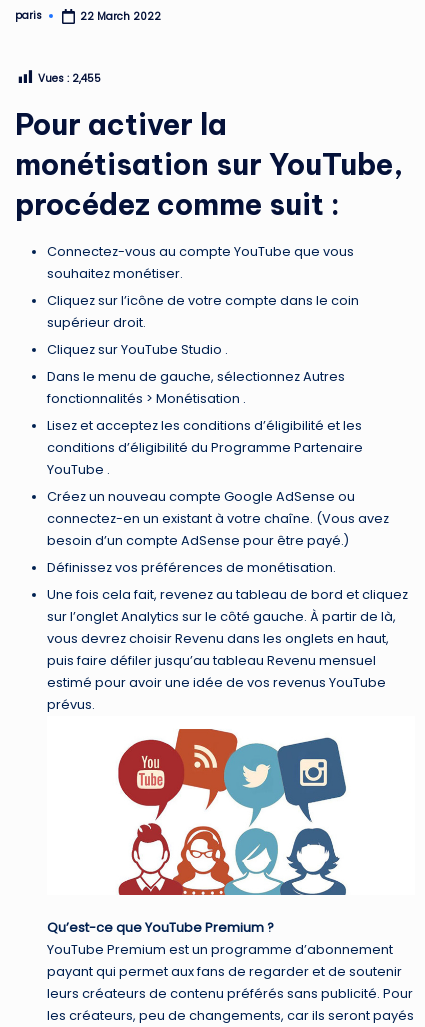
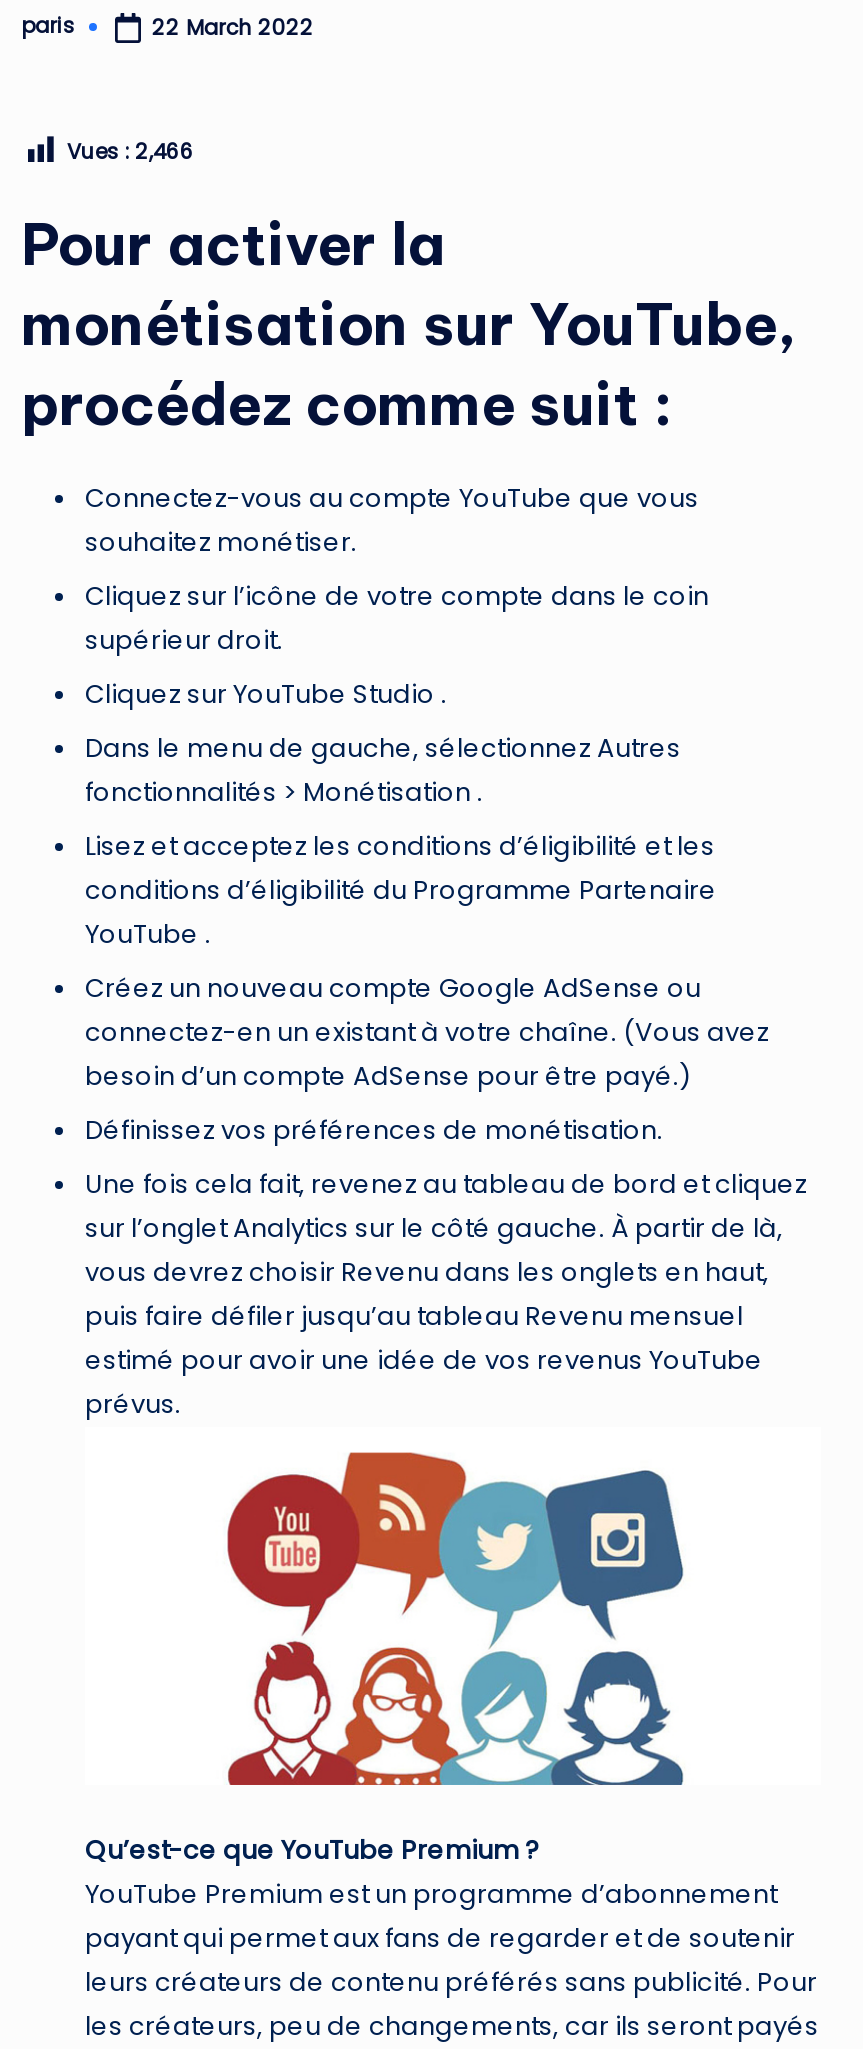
- Vues : 2,455
+ Vues : 2,466
